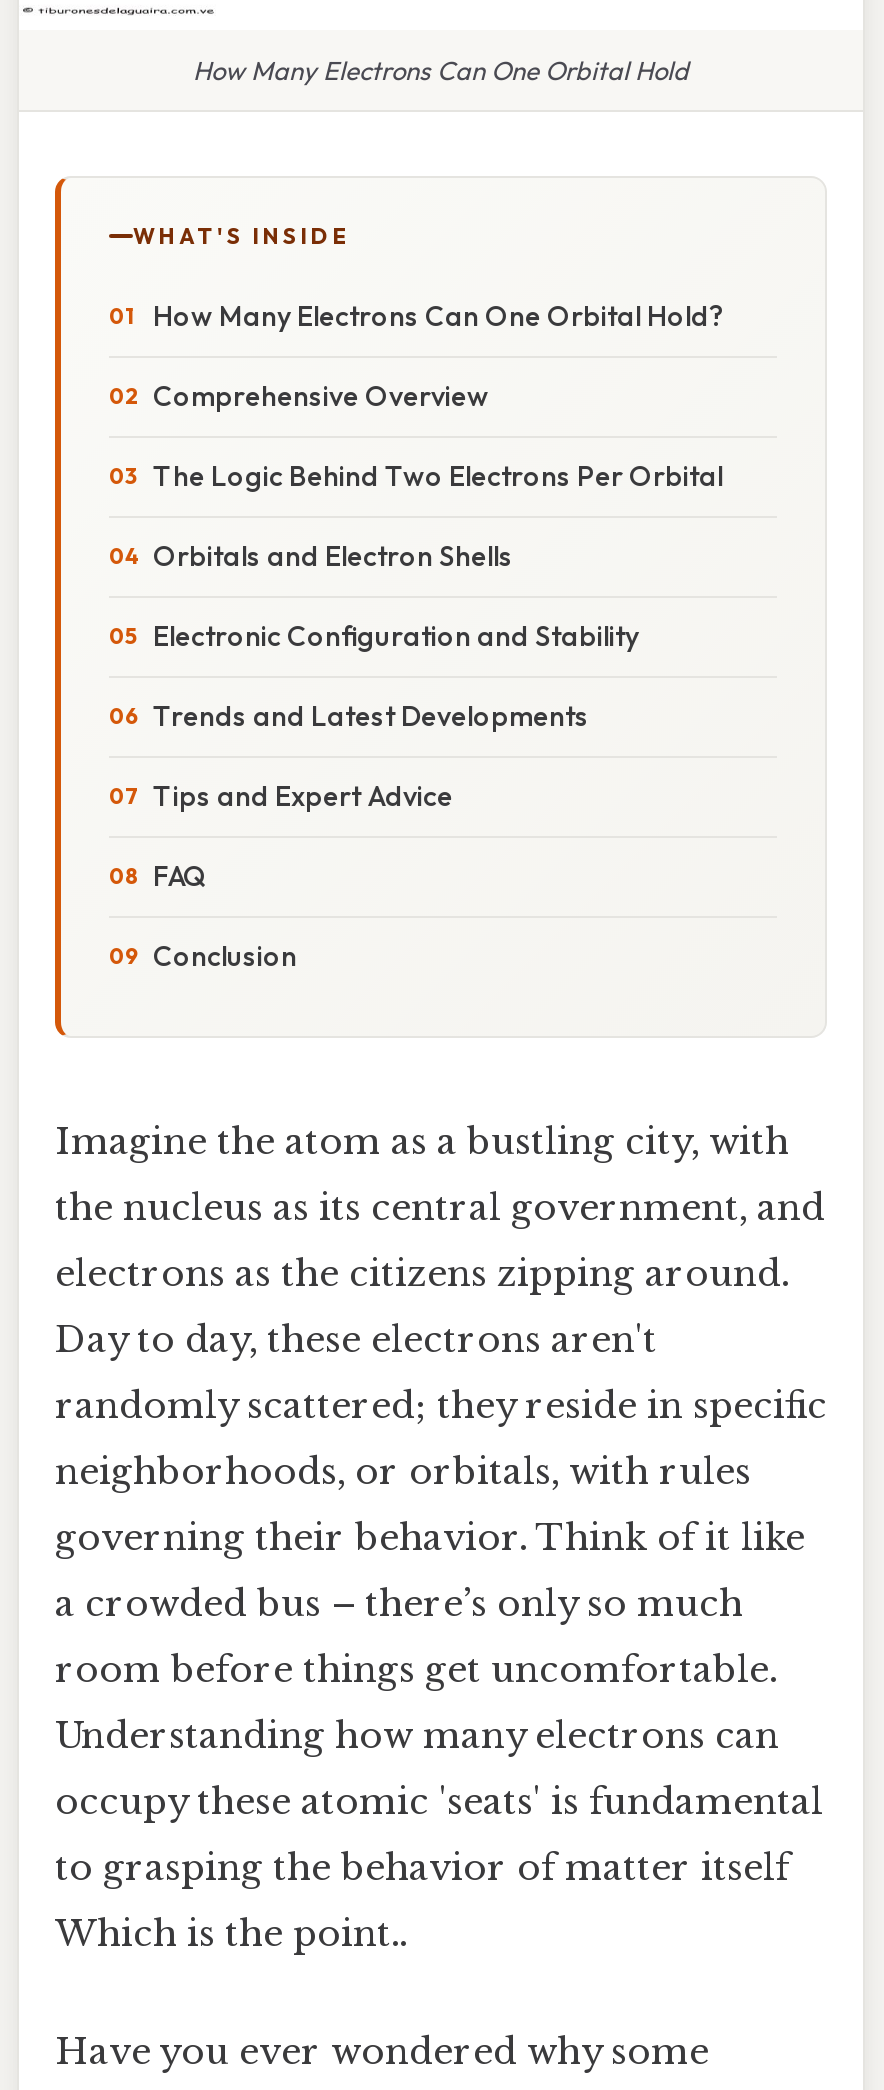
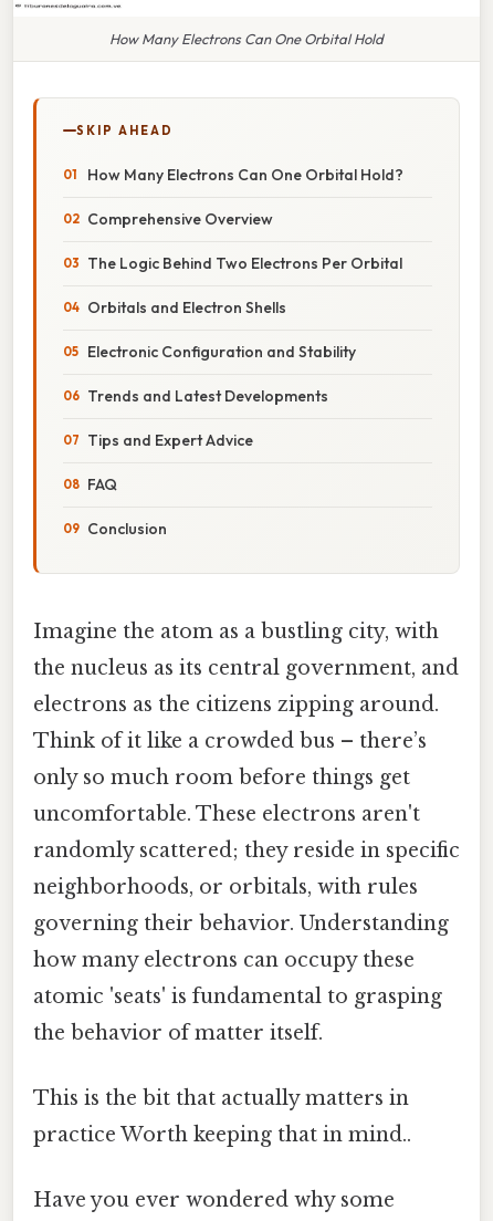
- WHAT'S INSIDE
+ SKIP AHEAD

- Day to day, these electrons aren't
+ Think of it like a crowded bus – there’s
+ only so much room before things get
+ uncomfortable. These electrons aren't

- governing their behavior. Think of it like
- a crowded bus – there’s only so much
- room before things get uncomfortable.
- Understanding how many electrons can
- occupy these atomic 'seats' is fundamental
- to grasping the behavior of matter itself
- Which is the point..
+ governing their behavior. Understanding
+ how many electrons can occupy these
+ atomic 'seats' is fundamental to grasping
+ the behavior of matter itself.
+ This is the bit that actually matters in
+ practice Worth keeping that in mind..
